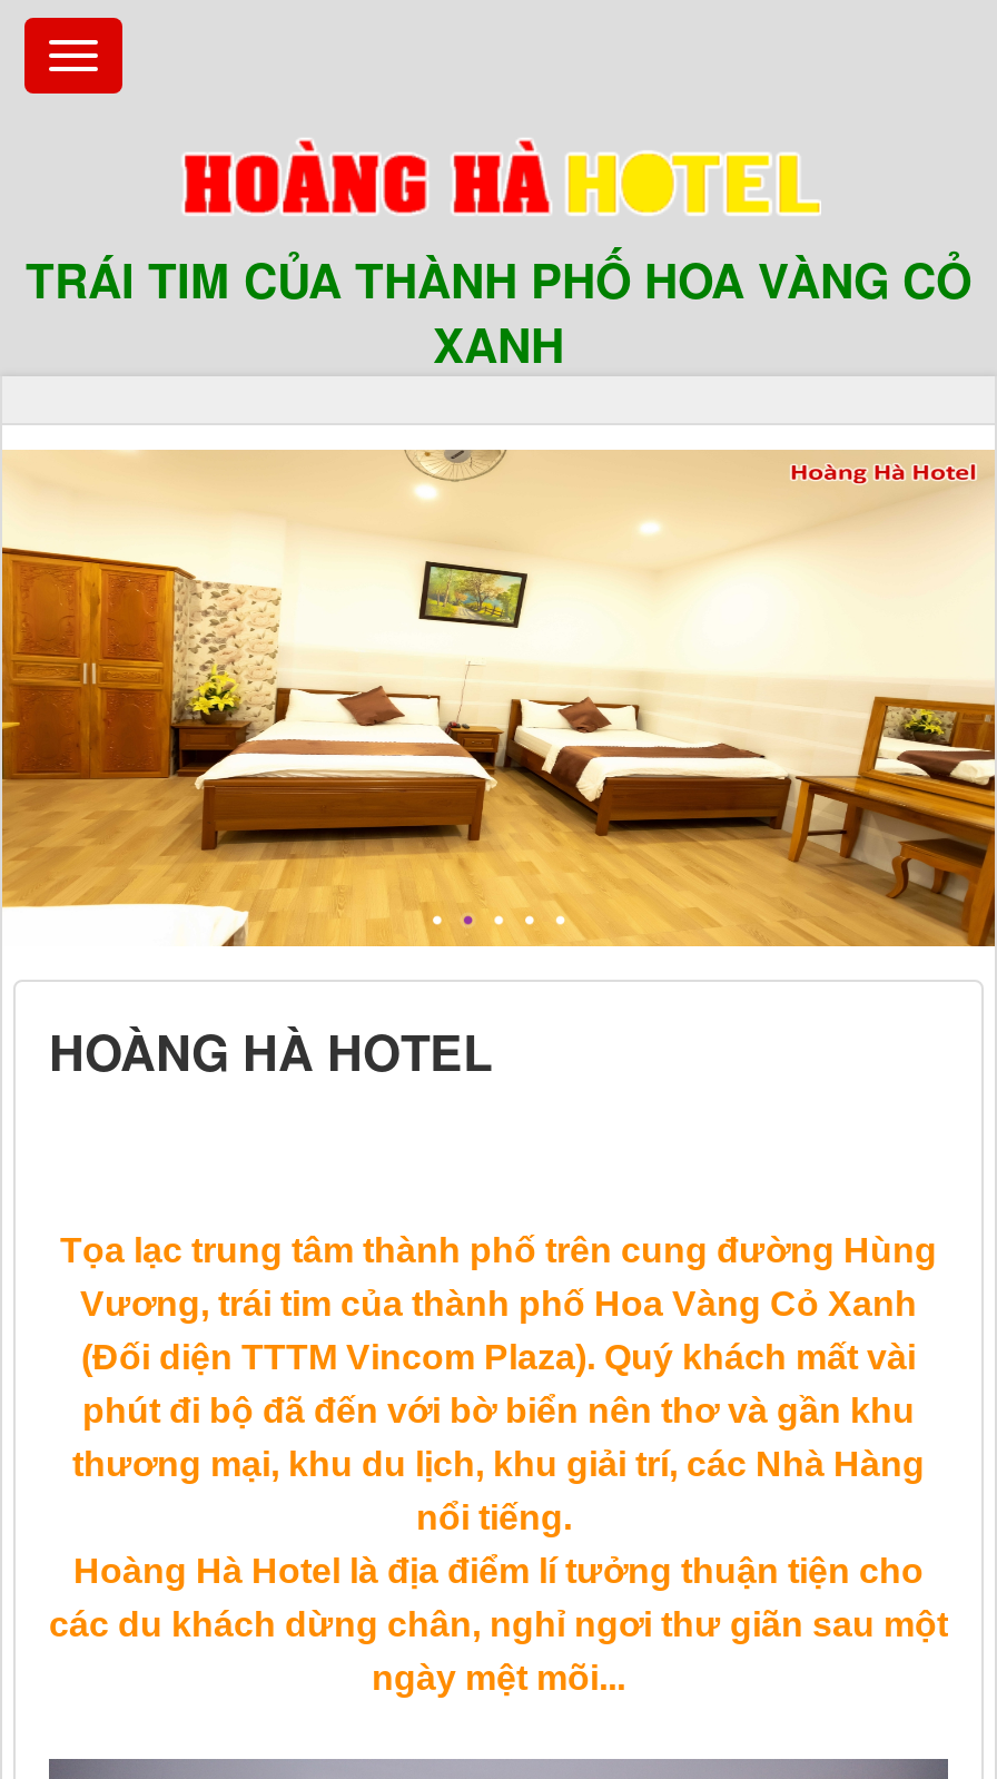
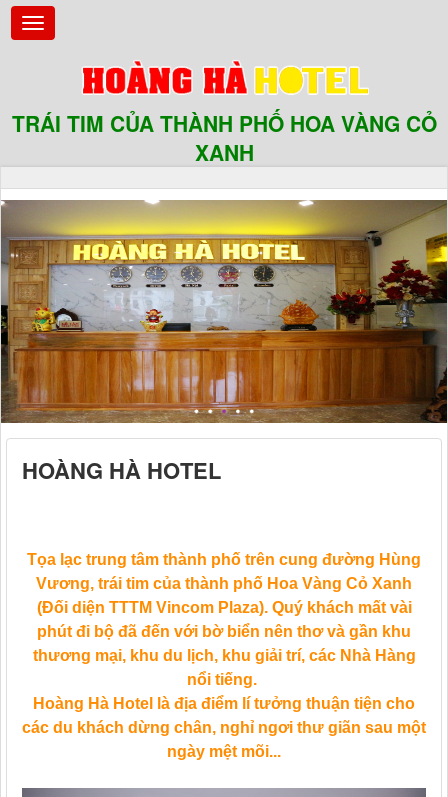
- [image]
+ [image]
